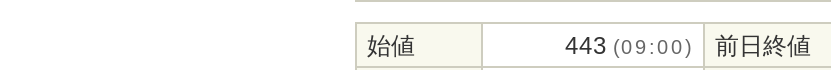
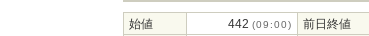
- 443 (09:00) 前日終値
+ 442 (09:00) 前日終値
